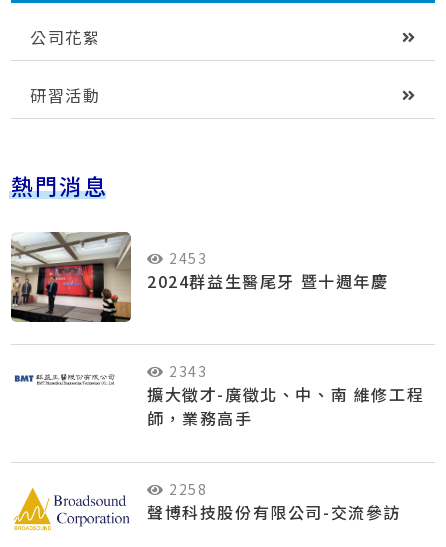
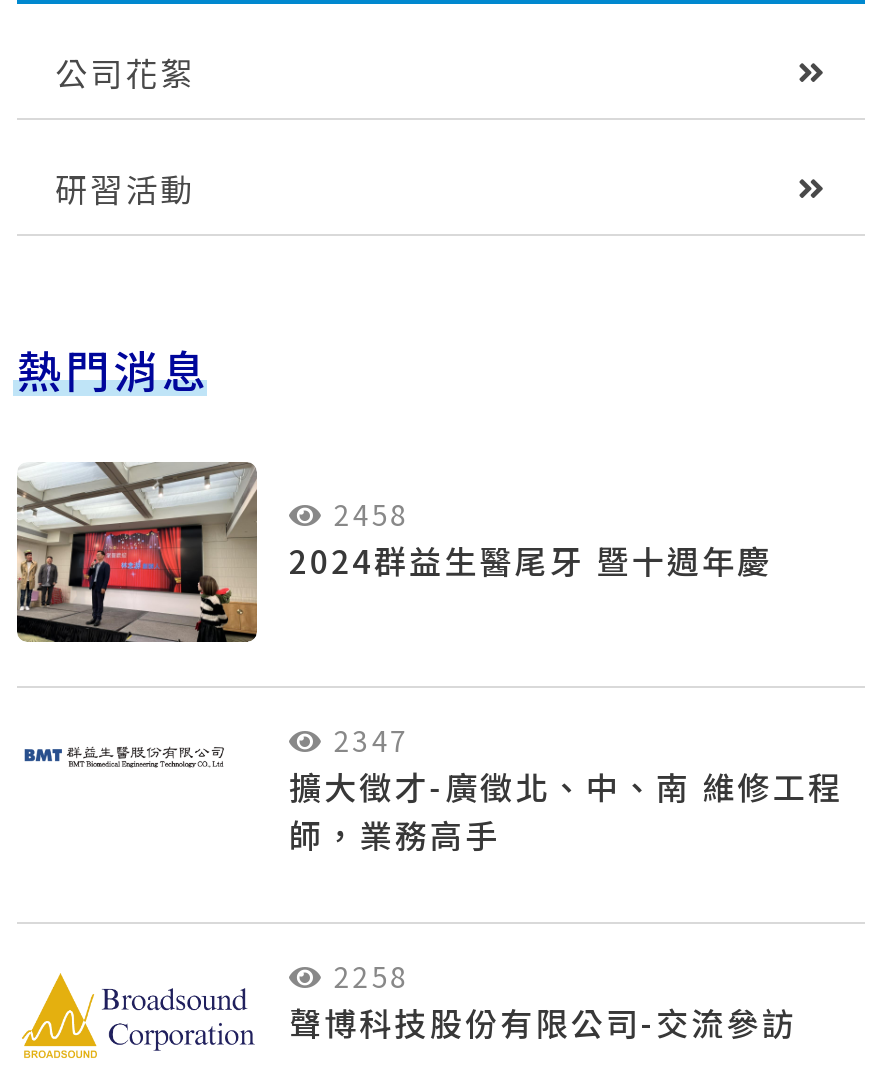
- 2453
+ 2458

- 2343
+ 2347
